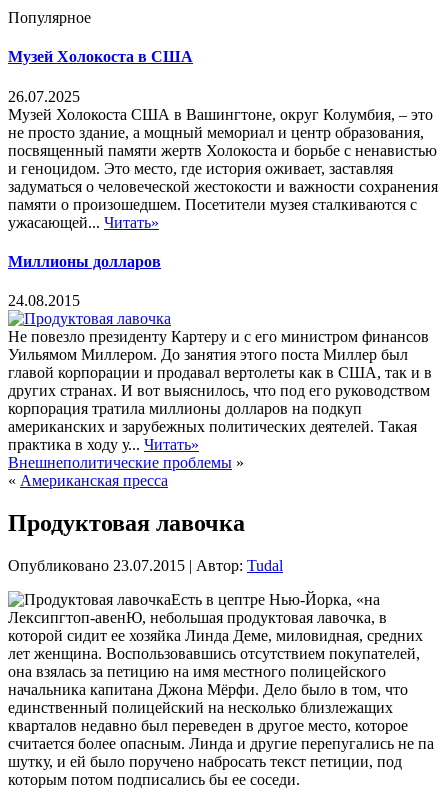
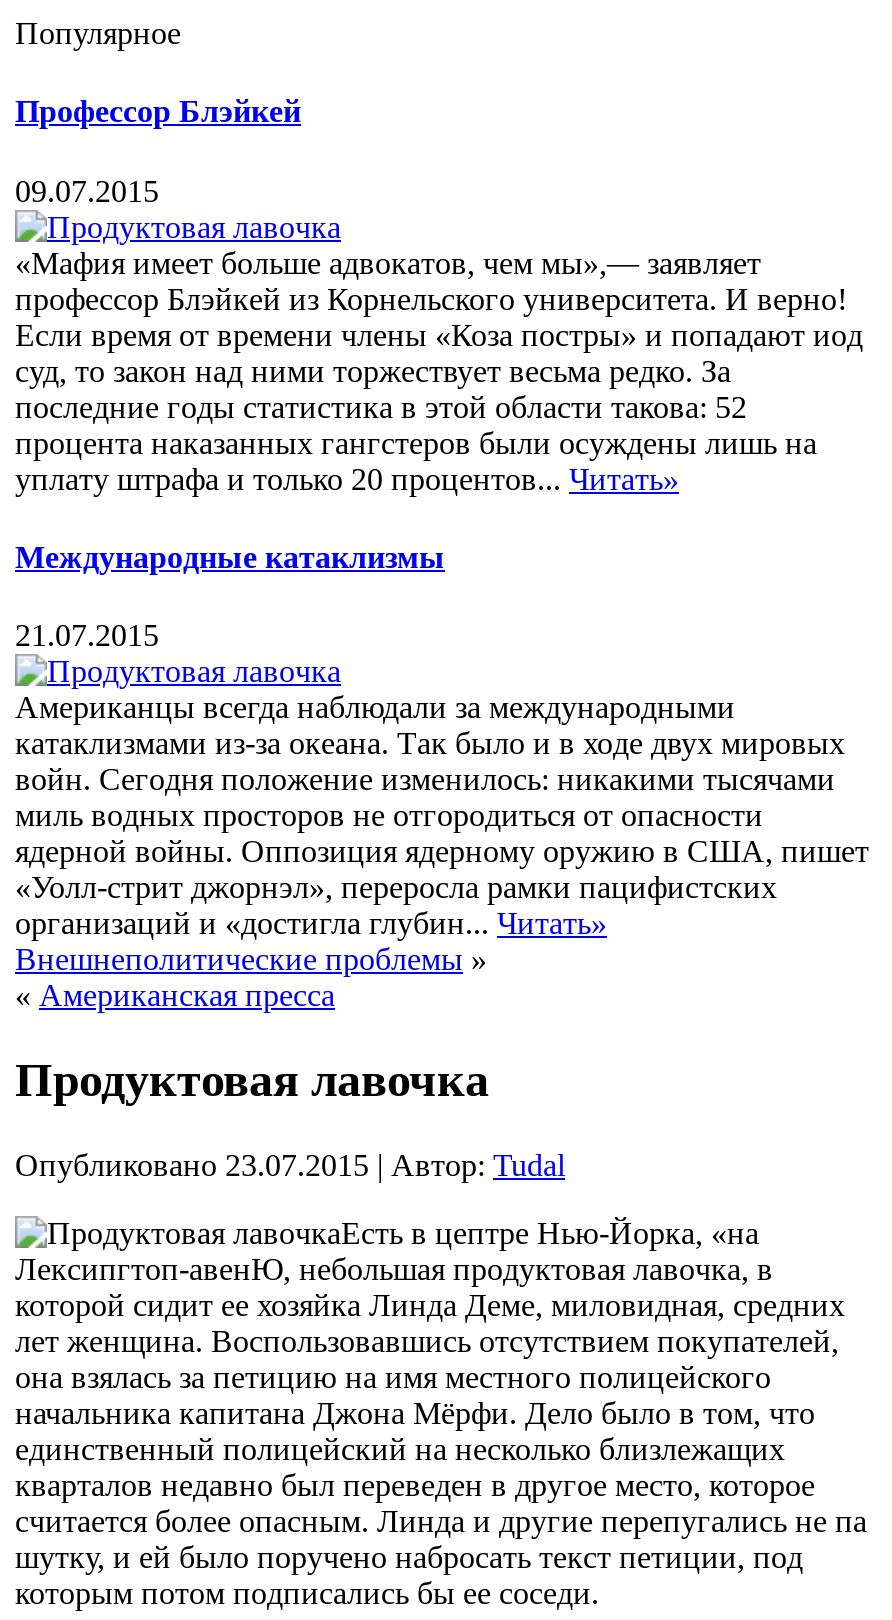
- Музей Холокоста в США
- 26.07.2025
- Музей Холокоста США в Вашингтоне, округ Колумбия, – это
- не просто здание, а мощный мемориал и центр образования,
- посвященный памяти жертв Холокоста и борьбе с ненавистью
- и геноцидом. Это место, где история оживает, заставляя
- задуматься о человеческой жестокости и важности сохранения
- памяти о произошедшем. Посетители музея сталкиваются с
- ужасающей... Читать»
- Миллионы долларов
- 24.08.2015
- Не повезло президенту Картеру и с его министром финансов
- Уильямом Миллером. До занятия этого поста Миллер был
- главой корпорации и продавал вертолеты как в США, так и в
- других странах. И вот выяснилось, что под его руководством
- корпорация тратила миллионы долларов на подкуп
- американских и зарубежных политических деятелей. Такая
- практика в ходу у...Читать»
+ Профессор Блэйкей
+ 09.07.2015
+ «Мафия имеет больше адвокатов, чем мы»,— заявляет
+ профессор Блэйкей из Корнельского университета. И верно!
+ Если время от времени члены «Коза постры» и попадают иод
+ суд, то закон над ними торжествует весьма редко. За
+ последние годы статистика в этой области такова: 52
+ процента наказанных гангстеров были осуждены лишь на
+ уплату штрафа и только 20 процентов... Читать»
+ Международные катаклизмы
+ 21.07.2015
+ Американцы всегда наблюдали за международными
+ катаклизмами из-за океана. Так было и в ходе двух мировых
+ войн. Сегодня положение изменилось: никакими тысячами
+ миль водных просторов не отгородиться от опасности
+ ядерной войны. Оппозиция ядерному оружию в США, пишет
+ «Уолл-стрит джорнэл», переросла рамки пацифистских
+ организаций и «достигла глубин...Читать»
